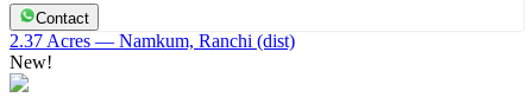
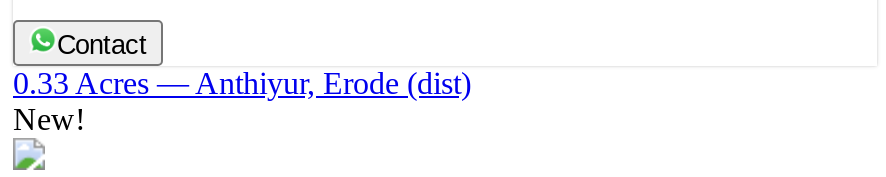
- 2.37 Acres— Namkum, Ranchi (dist)
+ 0.33 Acres— Anthiyur, Erode (dist)
